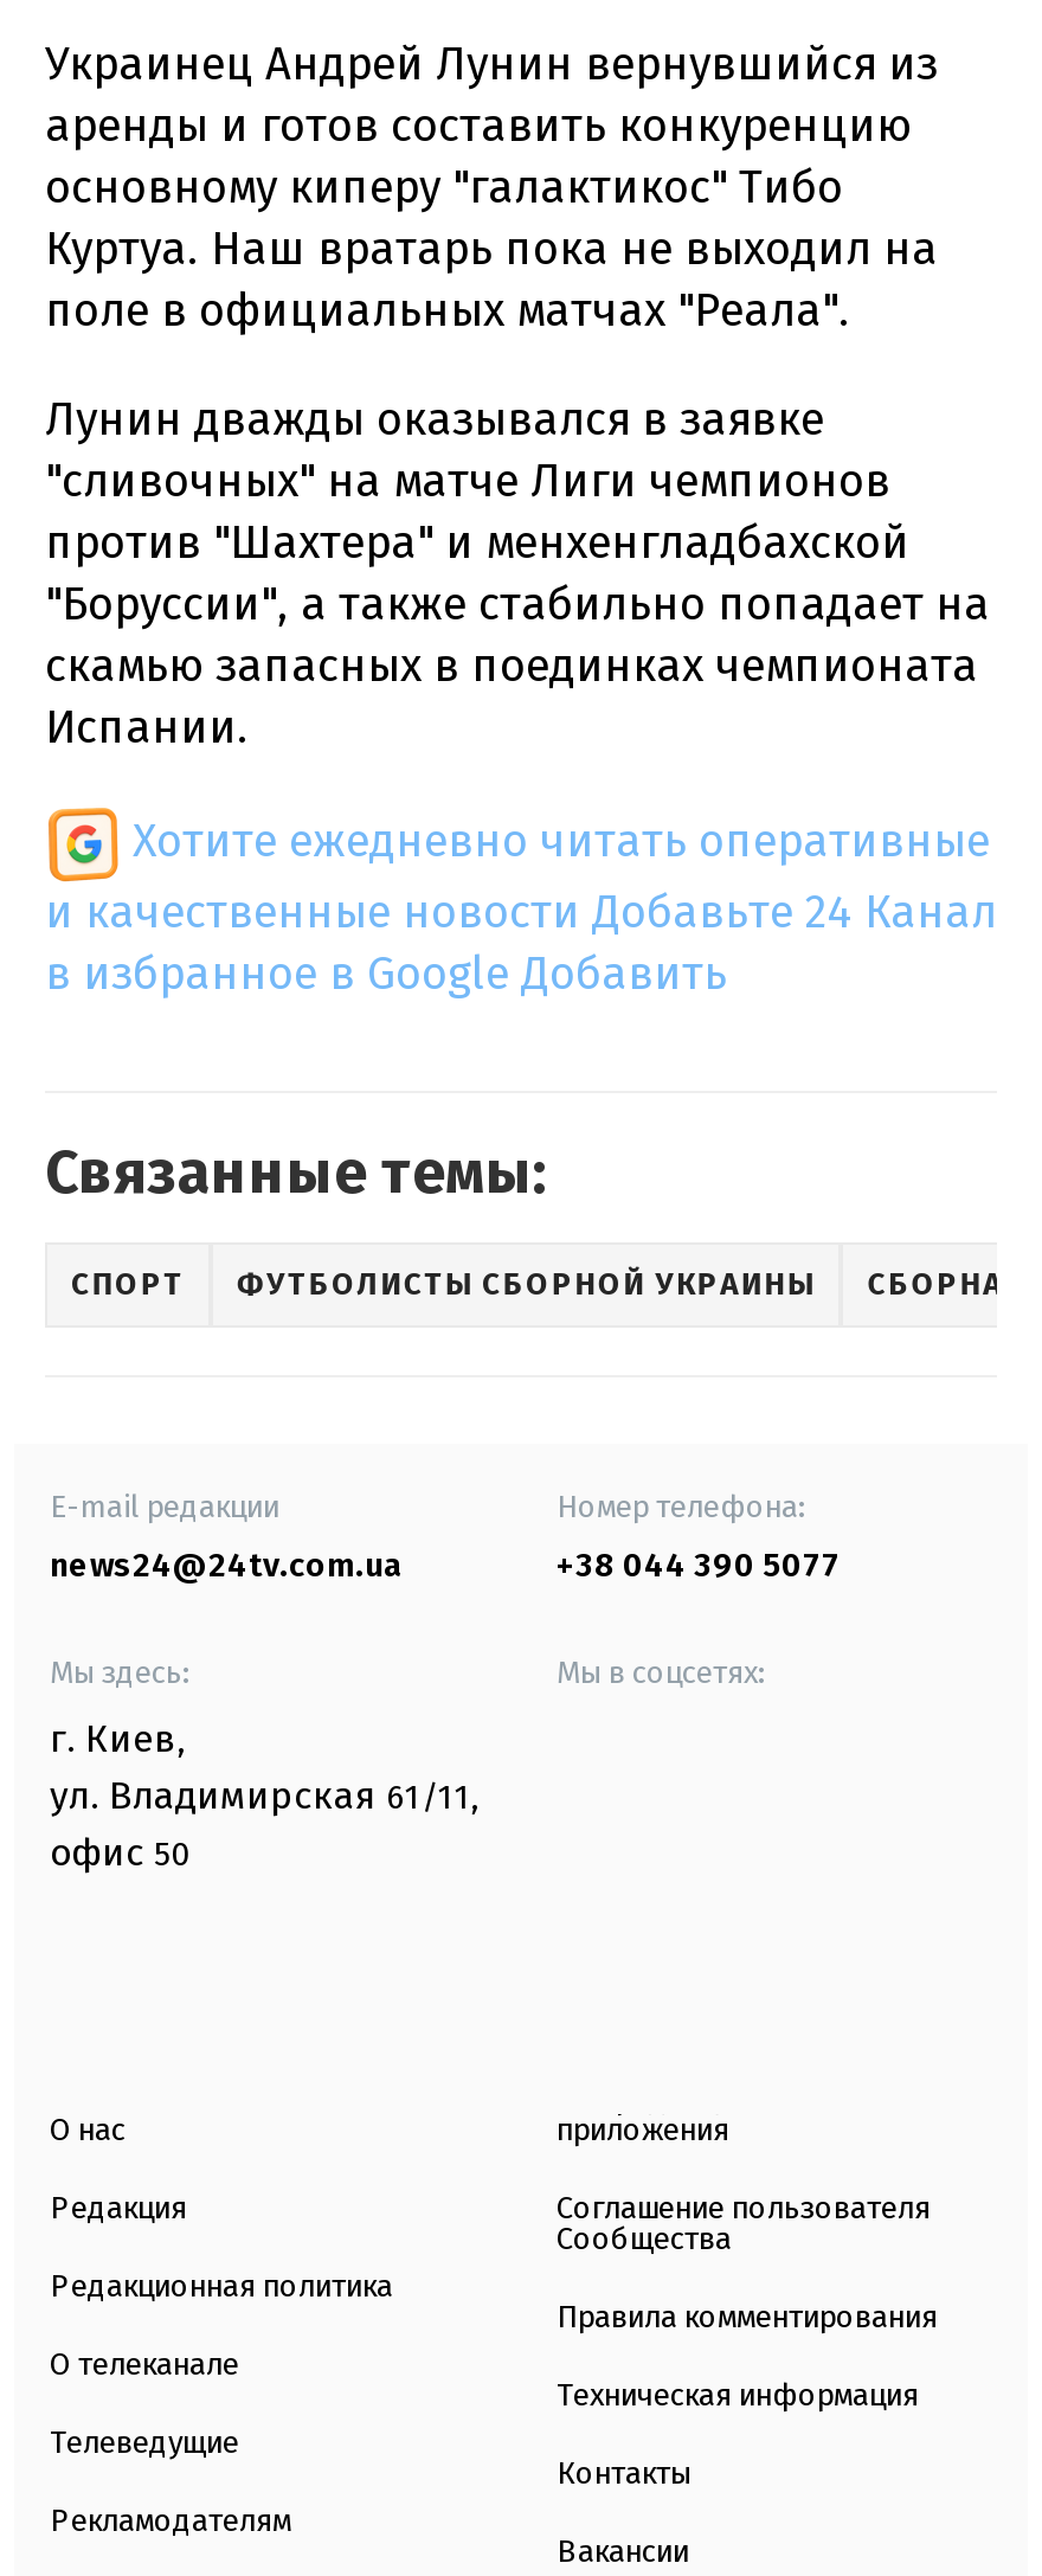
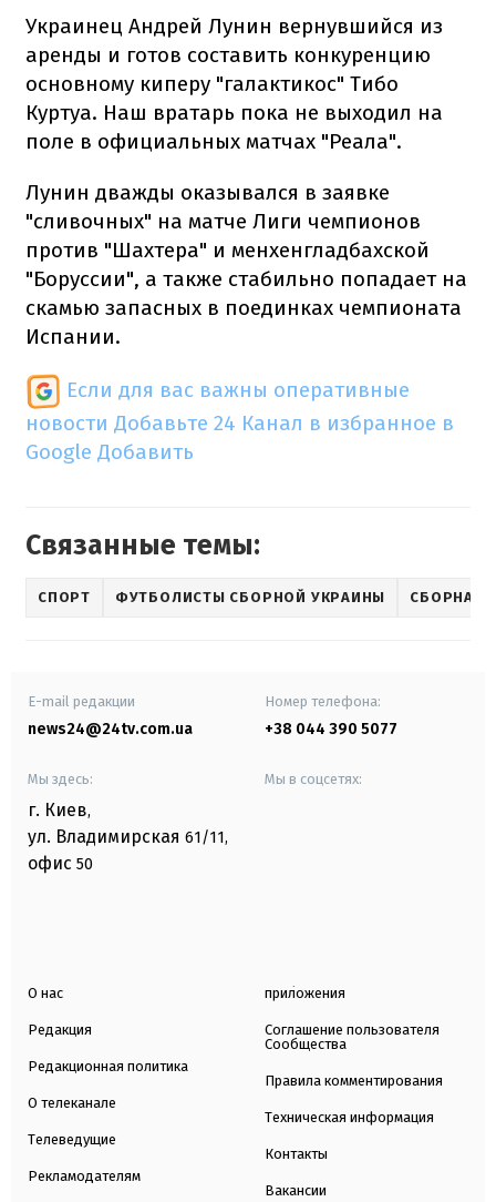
- Хотите ежедневно читать оперативные
- и качественные новости Добавьте 24 Канал
- в избранное в Google Добавить
+ Если для вас важны оперативные
+ новости Добавьте 24 Канал в избранное в
+ Google Добавить
